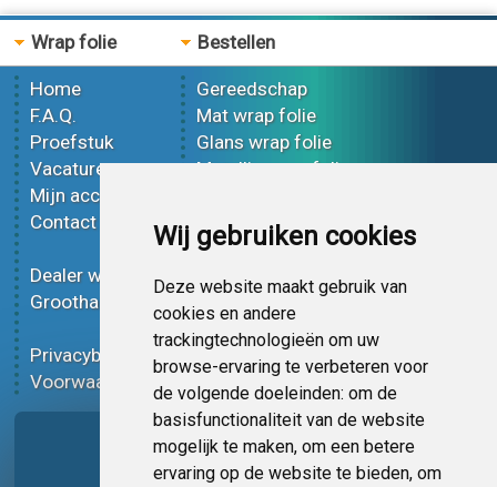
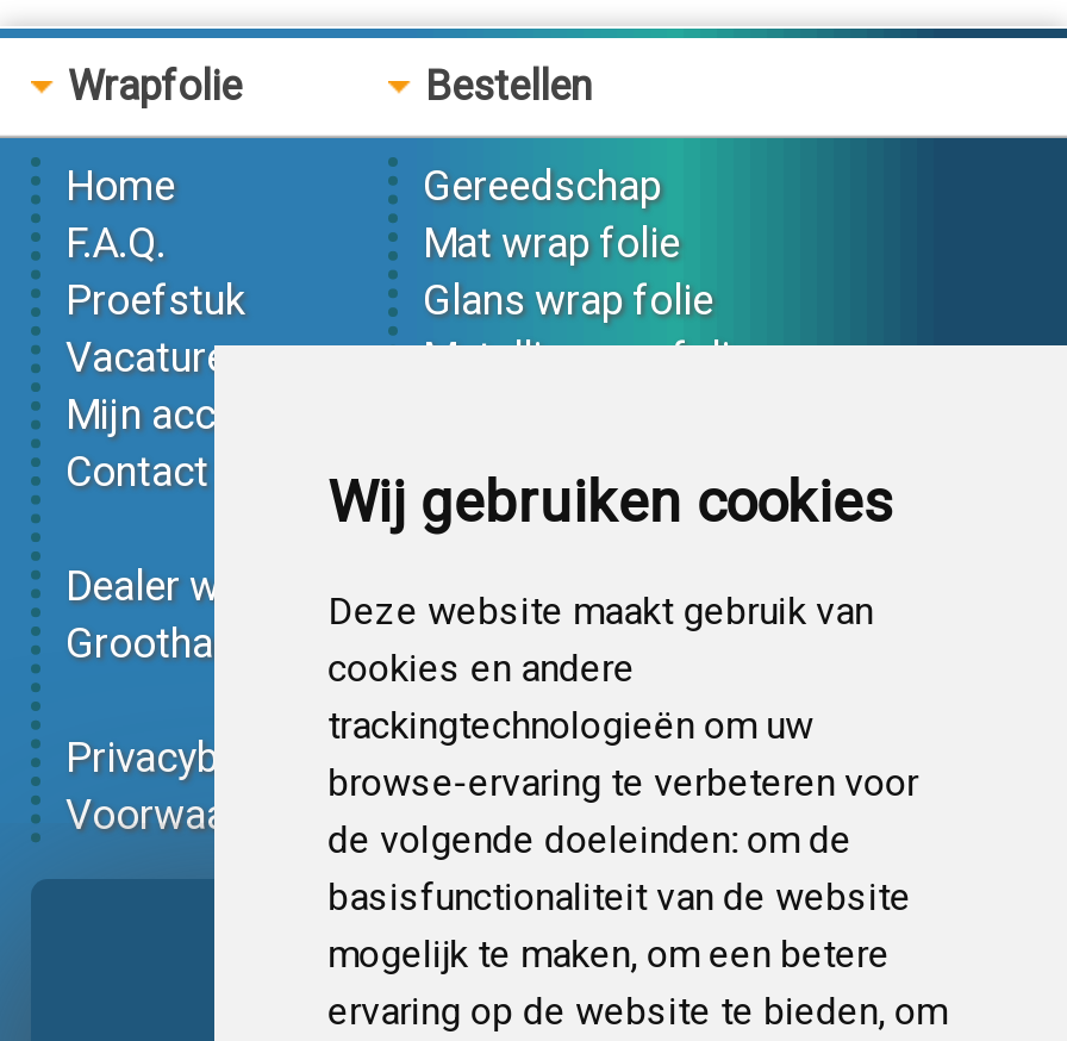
- Wrap folie
+ Wrapfolie
